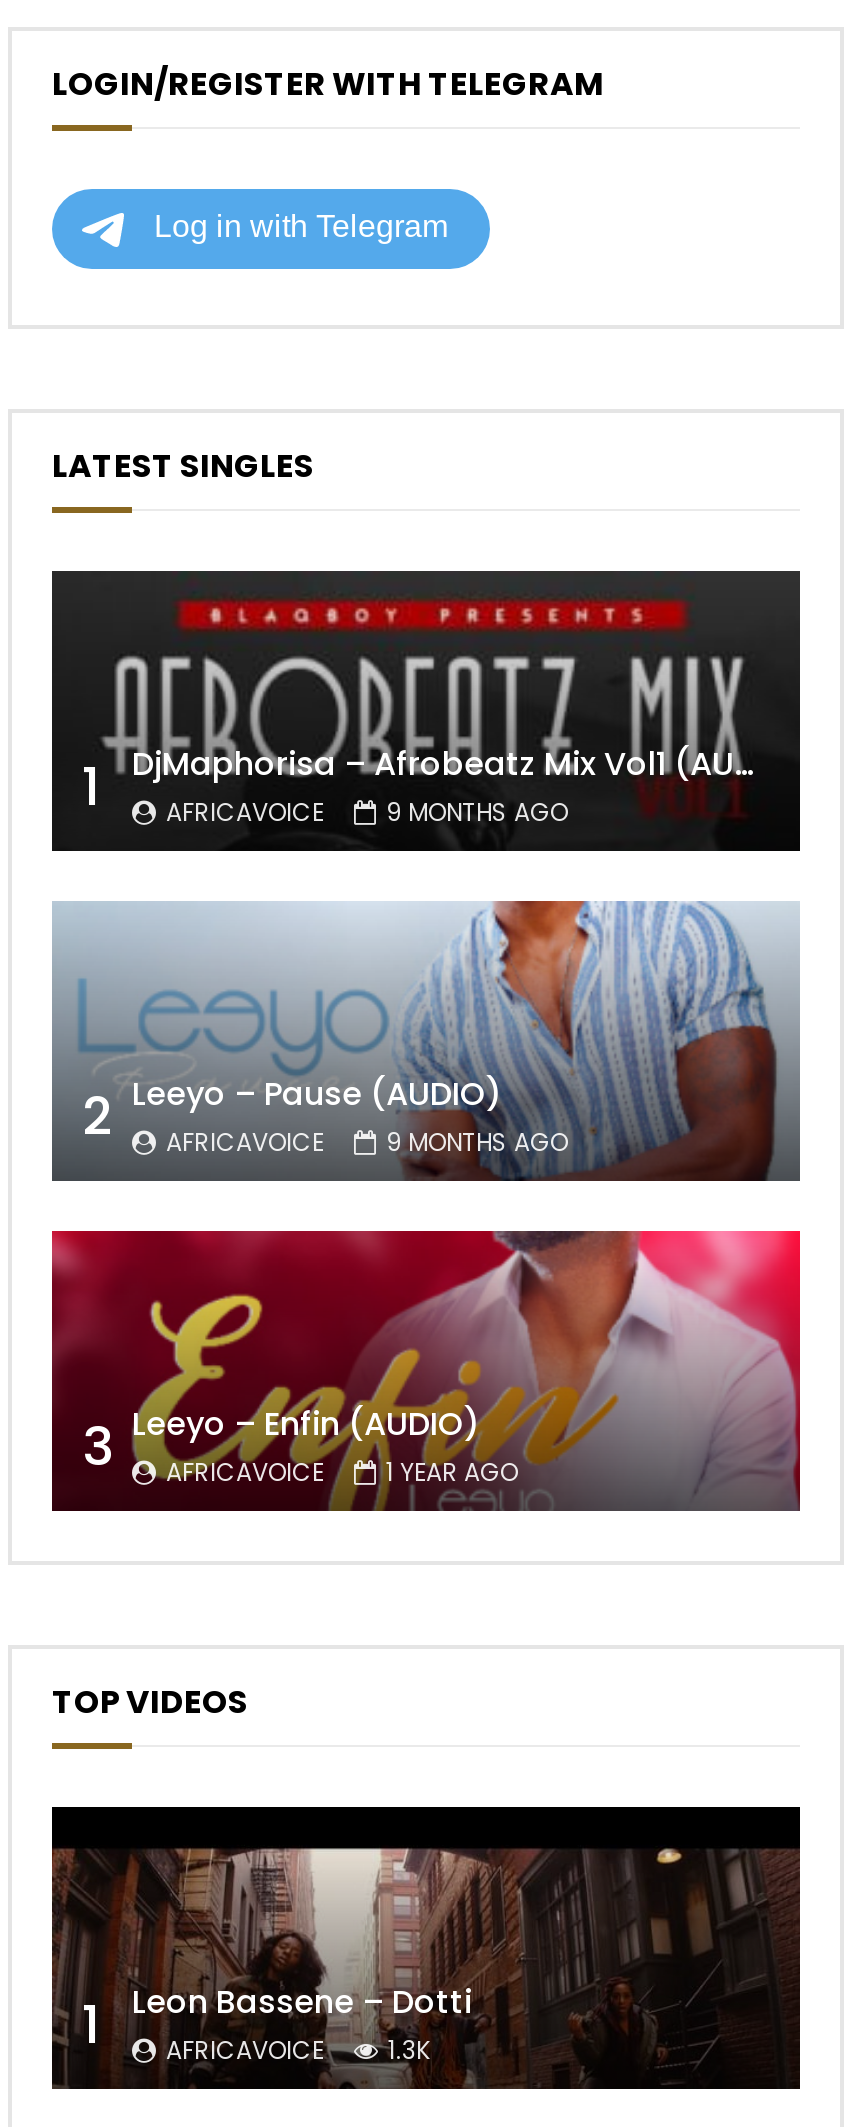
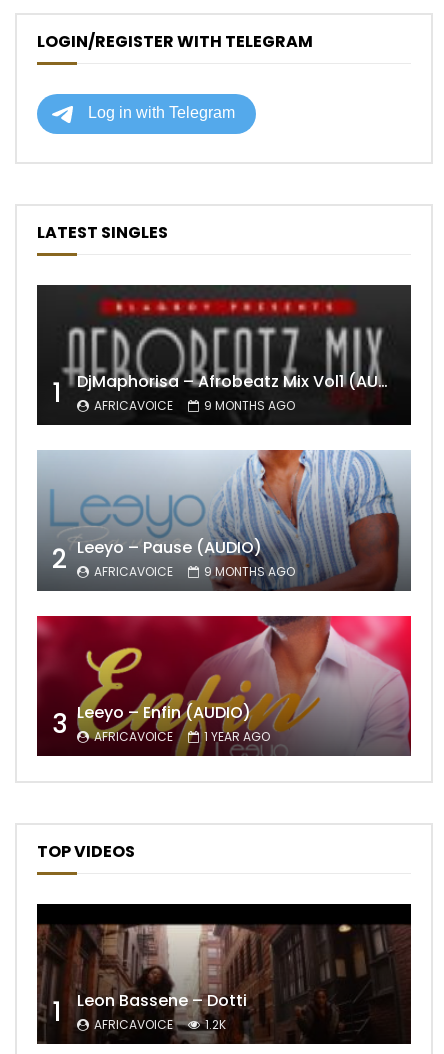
- 1 Leon Bassene – Dotti AFRICAVOICE 1.3K
+ 1 Leon Bassene – Dotti AFRICAVOICE 1.2K
